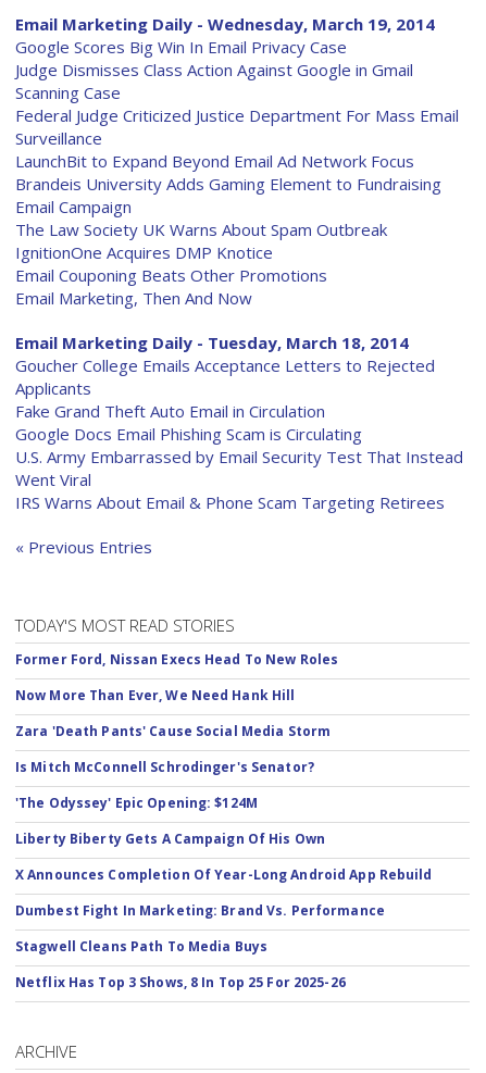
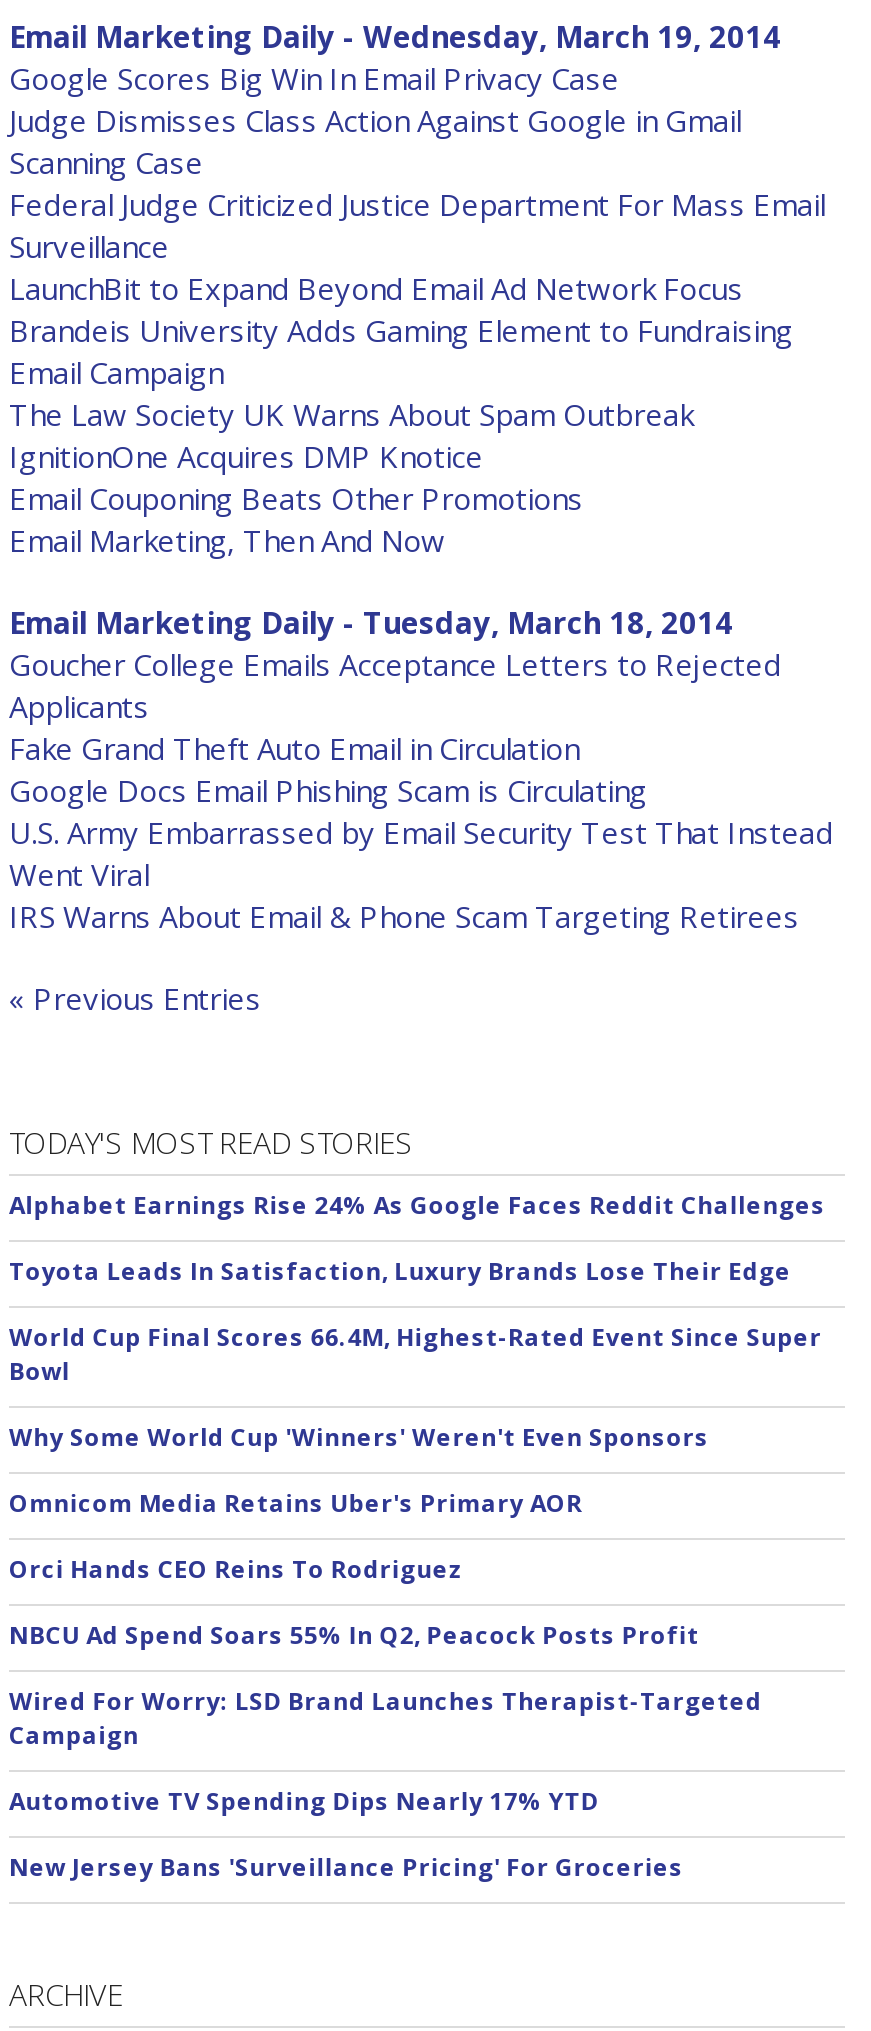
- Former Ford, Nissan Execs Head To New Roles
+ Alphabet Earnings Rise 24% As Google Faces Reddit Challenges

- Now More Than Ever, We Need Hank Hill
+ Toyota Leads In Satisfaction, Luxury Brands Lose Their Edge

- Zara 'Death Pants' Cause Social Media Storm
+ World Cup Final Scores 66.4M, Highest-Rated Event Since Super
+ Bowl

- Is Mitch McConnell Schrodinger's Senator?
+ Why Some World Cup 'Winners' Weren't Even Sponsors

- 'The Odyssey' Epic Opening: $124M
+ Omnicom Media Retains Uber's Primary AOR

- Liberty Biberty Gets A Campaign Of His Own
+ Orci Hands CEO Reins To Rodriguez

- X Announces Completion Of Year-Long Android App Rebuild
+ NBCU Ad Spend Soars 55% In Q2, Peacock Posts Profit

- Dumbest Fight In Marketing: Brand Vs. Performance
+ Wired For Worry: LSD Brand Launches Therapist-Targeted
+ Campaign

- Stagwell Cleans Path To Media Buys
+ Automotive TV Spending Dips Nearly 17% YTD

- Netflix Has Top 3 Shows, 8 In Top 25 For 2025-26
+ New Jersey Bans 'Surveillance Pricing' For Groceries
